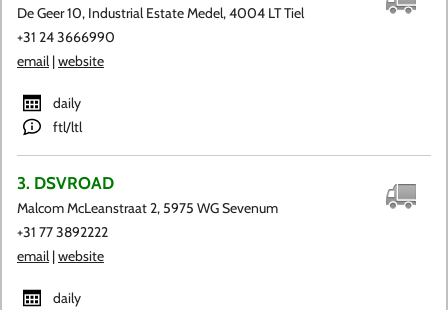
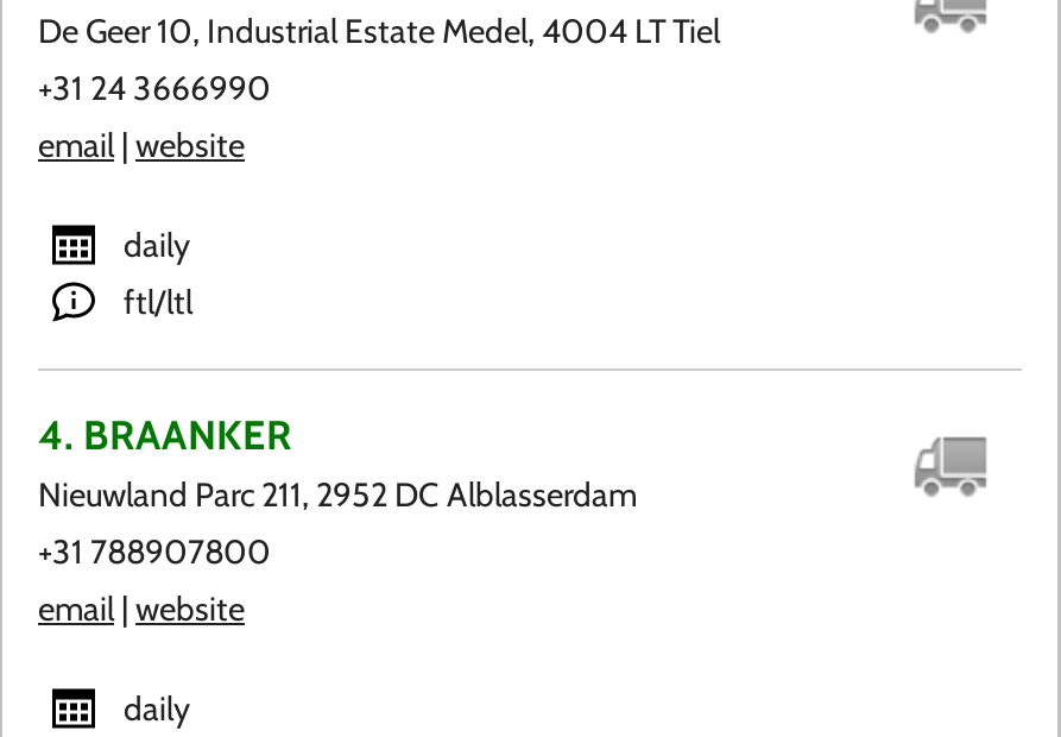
- 3. DSVROAD
- Malcom McLeanstraat 2, 5975 WG Sevenum
- +31 77 3892222
+ 4. BRAANKER
+ Nieuwland Parc 211, 2952 DC Alblasserdam
+ +31 788907800
